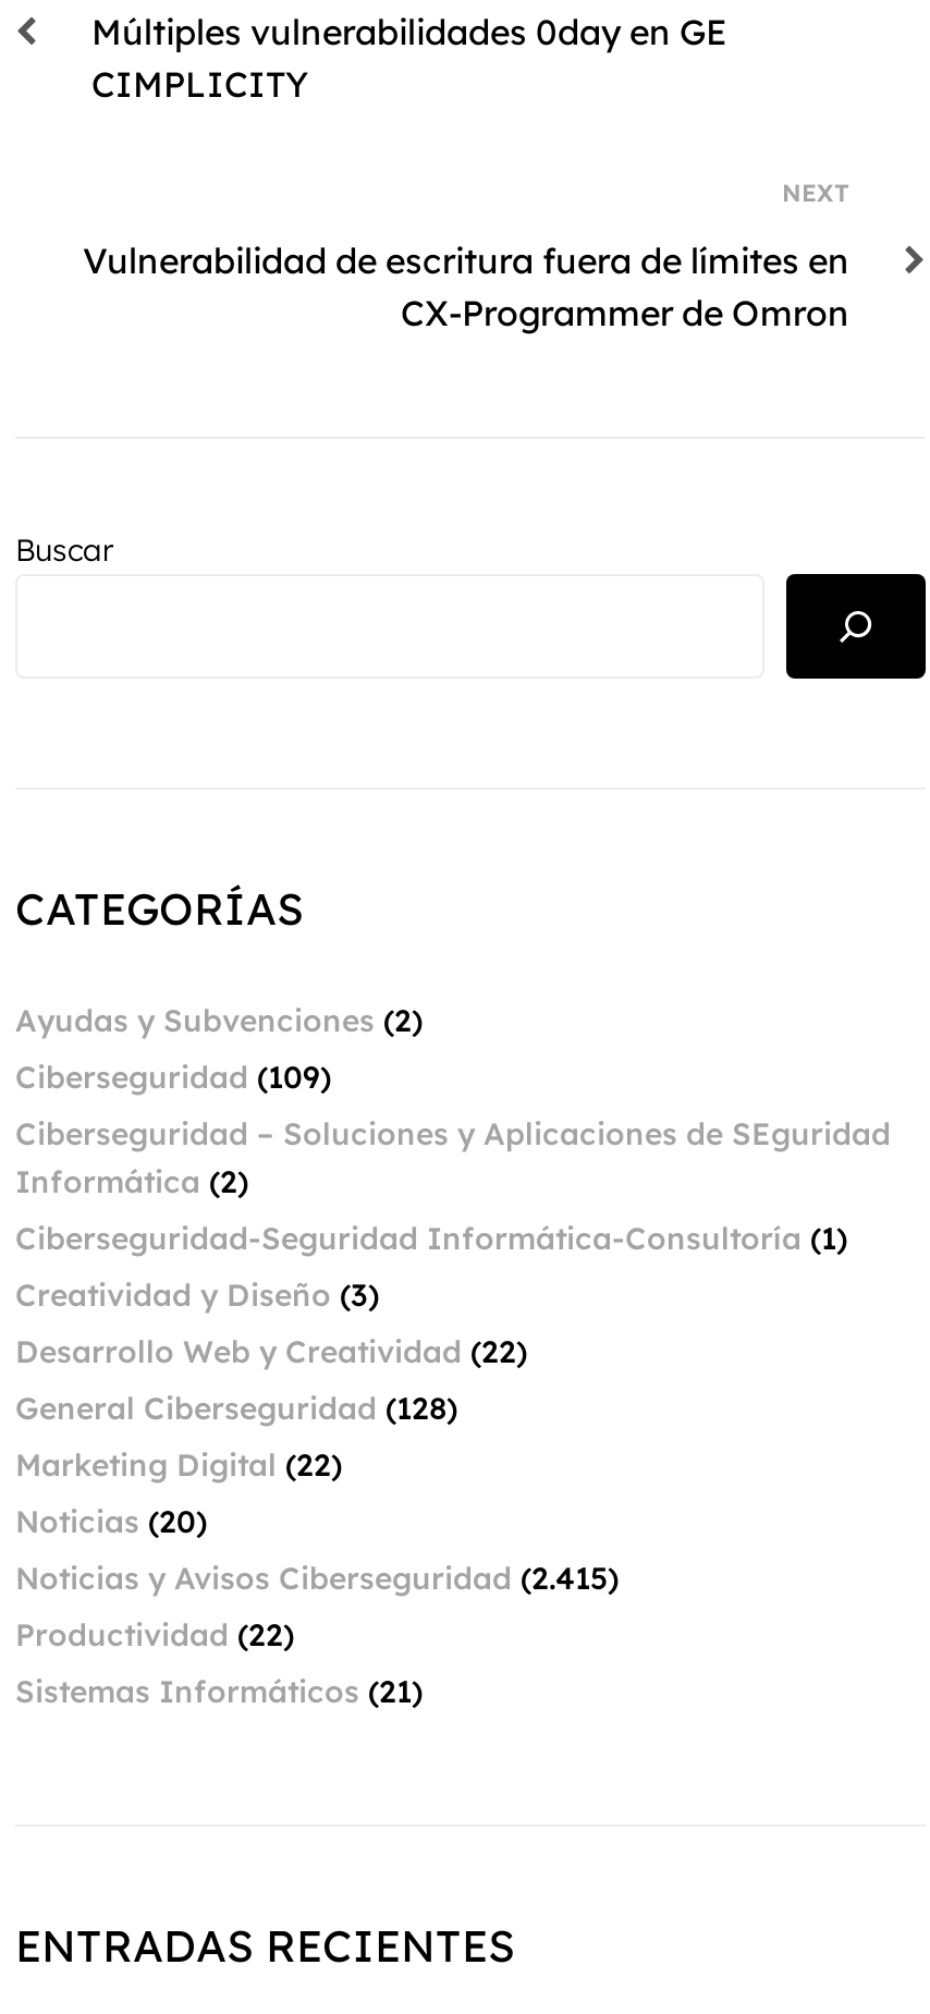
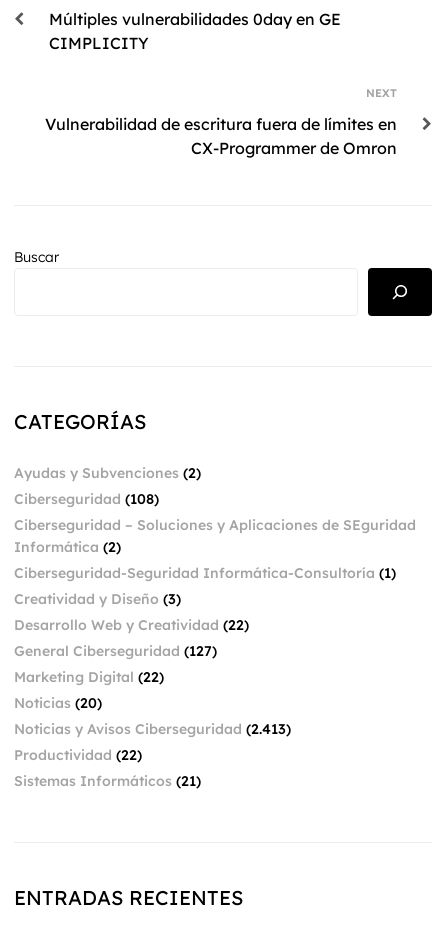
- Ciberseguridad (109)
+ Ciberseguridad (108)

- General Ciberseguridad (128)
+ General Ciberseguridad (127)

- Noticias y Avisos Ciberseguridad (2.415)
+ Noticias y Avisos Ciberseguridad (2.413)
